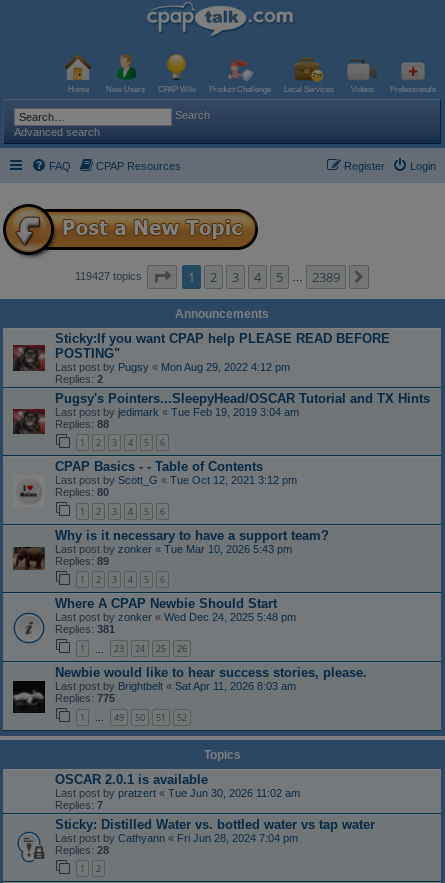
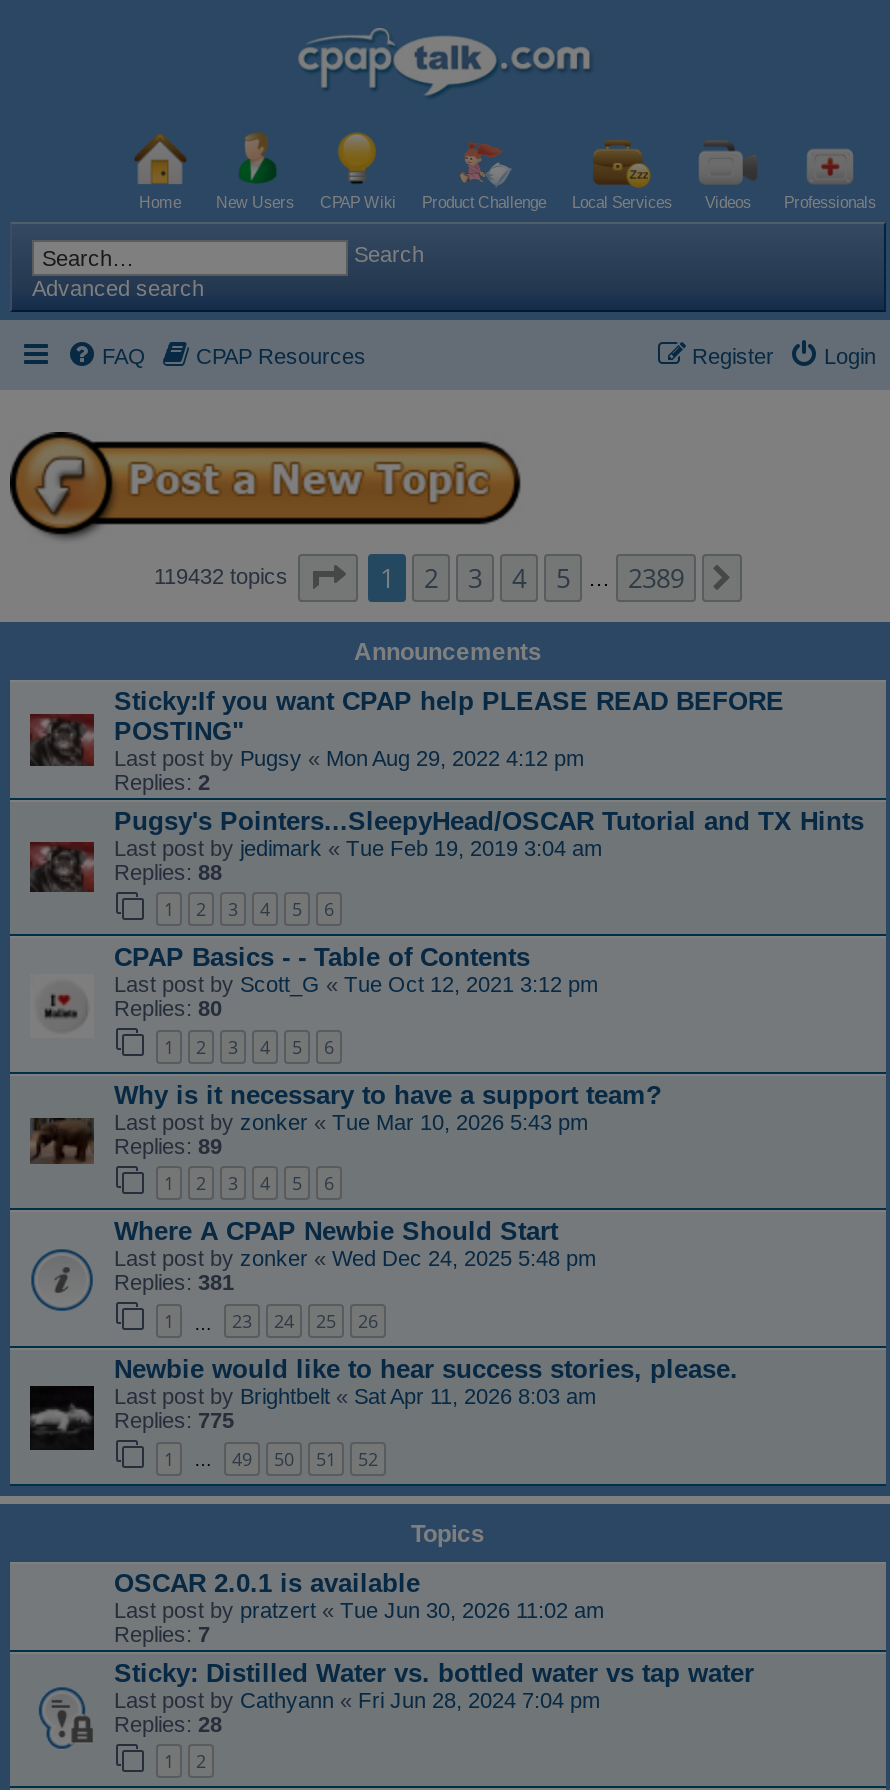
- 119427 topics
+ 119432 topics
